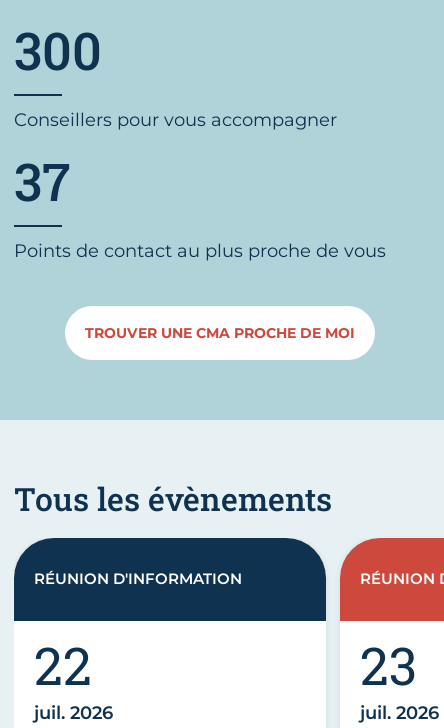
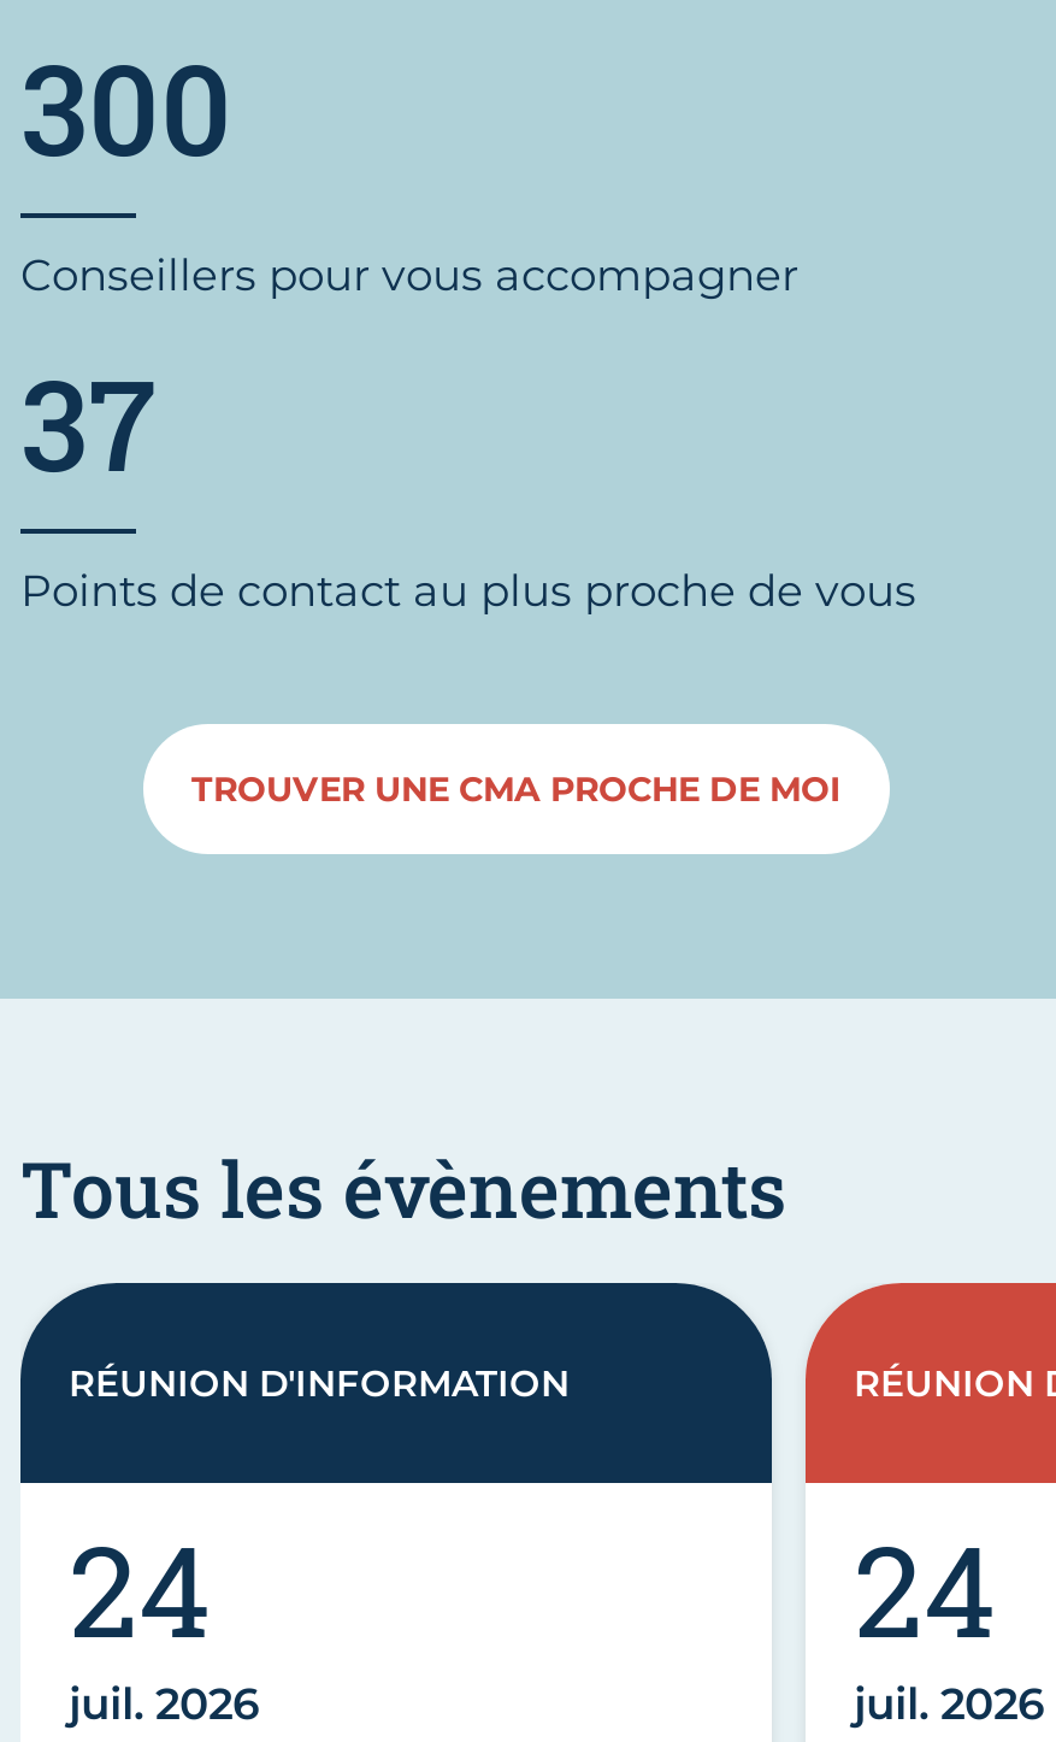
- 22
+ 24

- 23
+ 24
